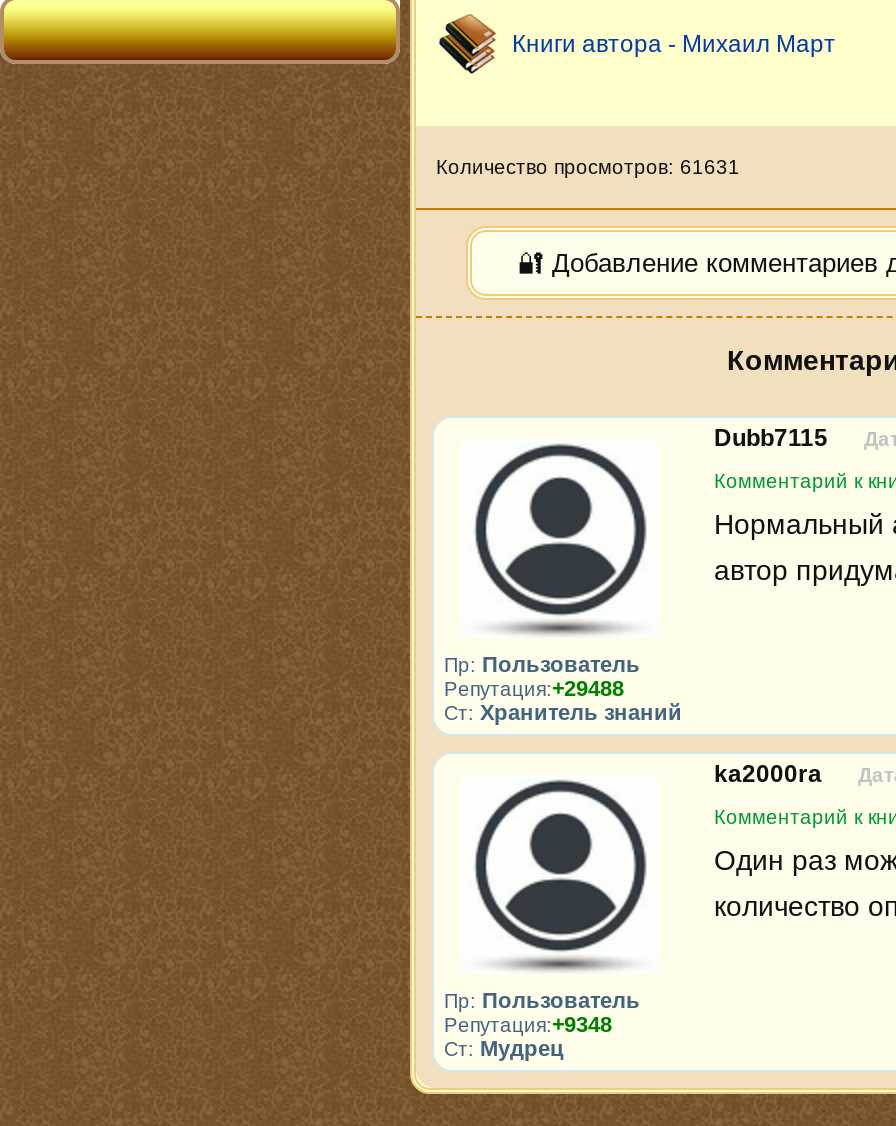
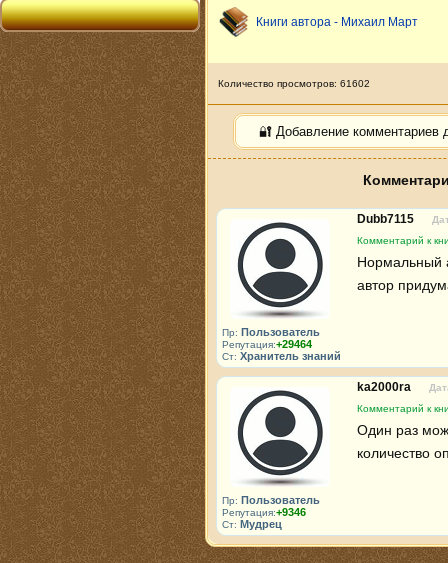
- Количество просмотров: 61631
+ Количество просмотров: 61602

- Репутация:+29488
+ Репутация:+29464

- Репутация:+9348
+ Репутация:+9346
